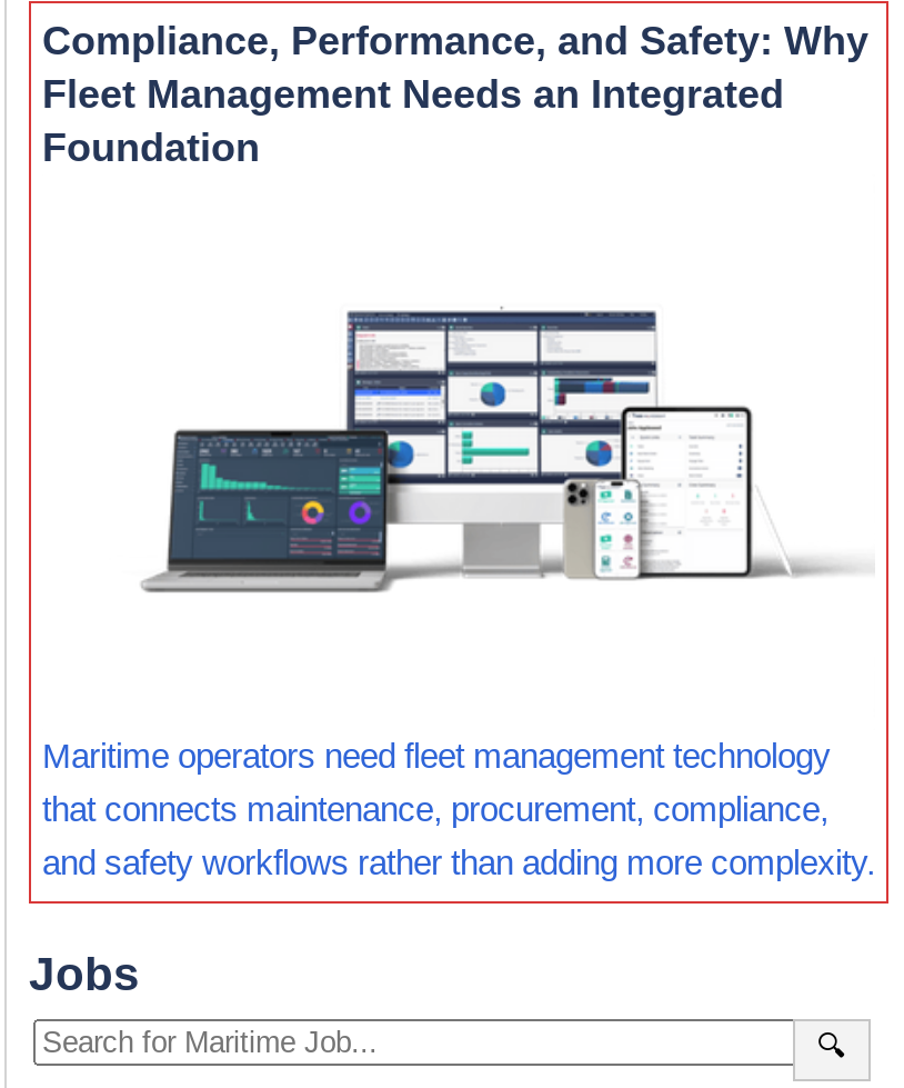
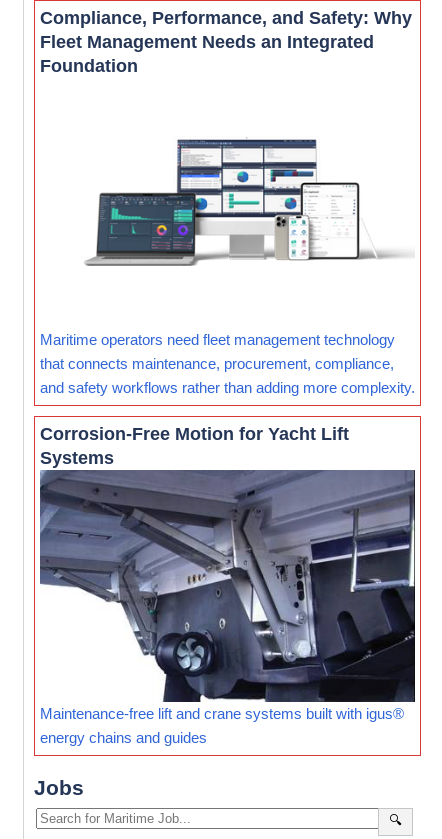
+ [image]
+ Maintenance-free lift and crane systems built with igus®
+ energy chains and guides

+ Corrosion-Free Motion for Yacht Lift
+ Systems
